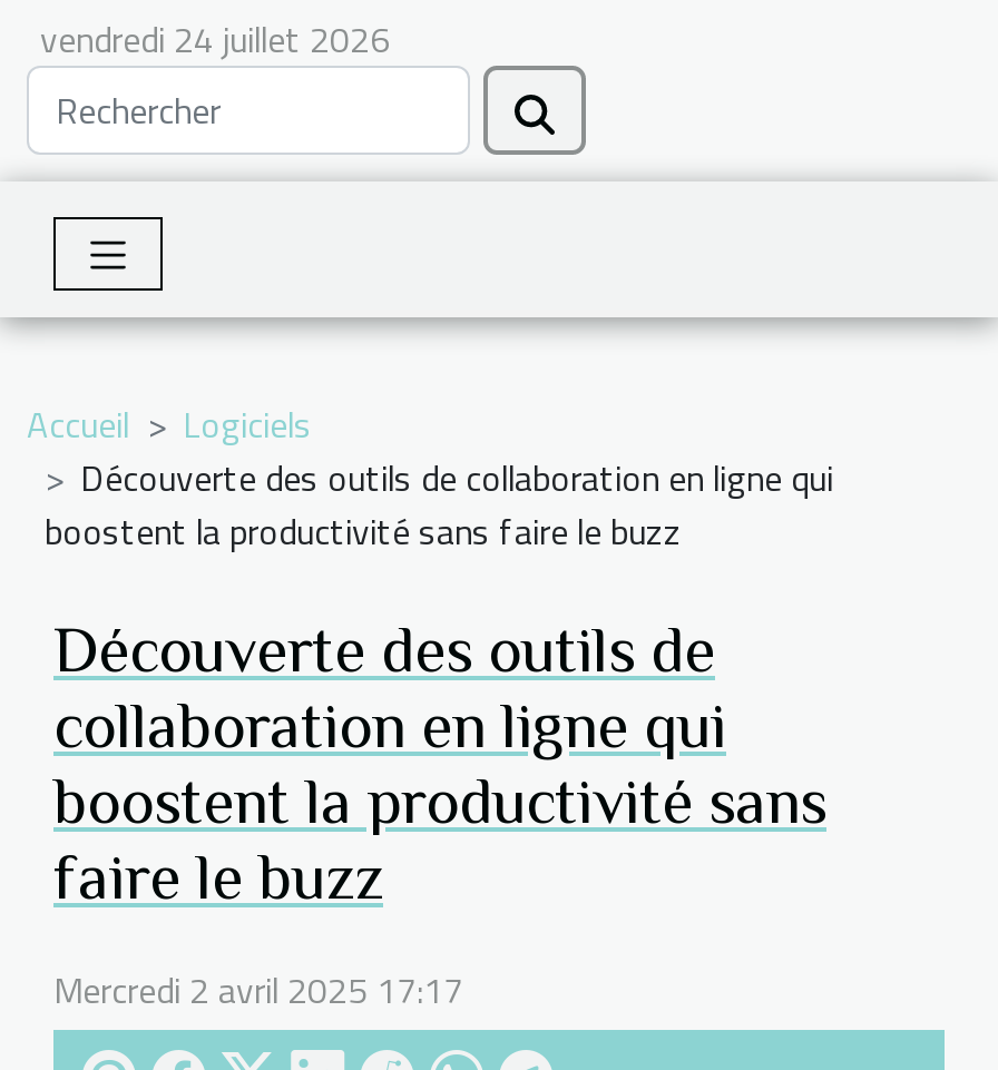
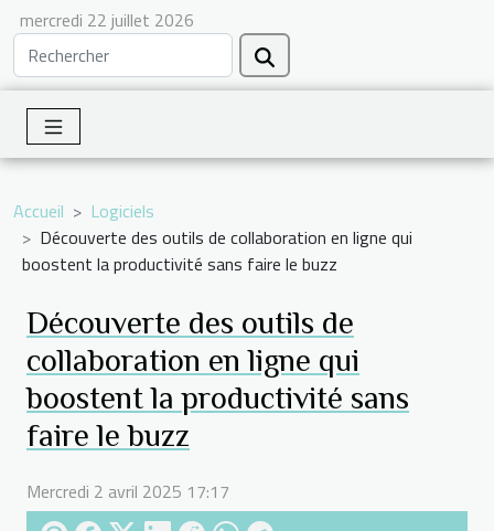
- vendredi 24 juillet 2026
+ mercredi 22 juillet 2026
